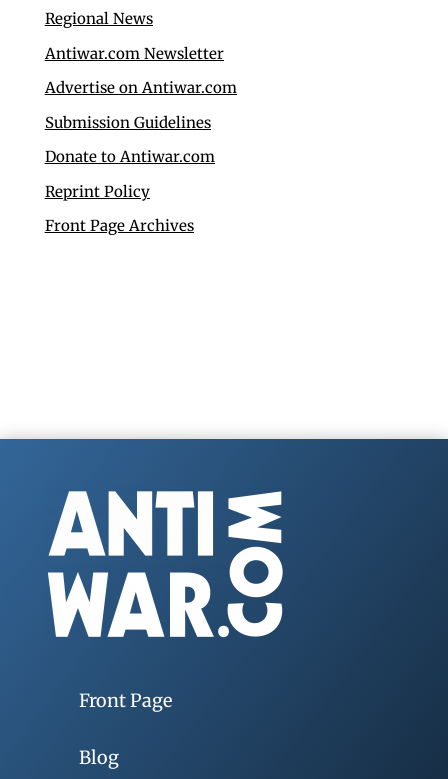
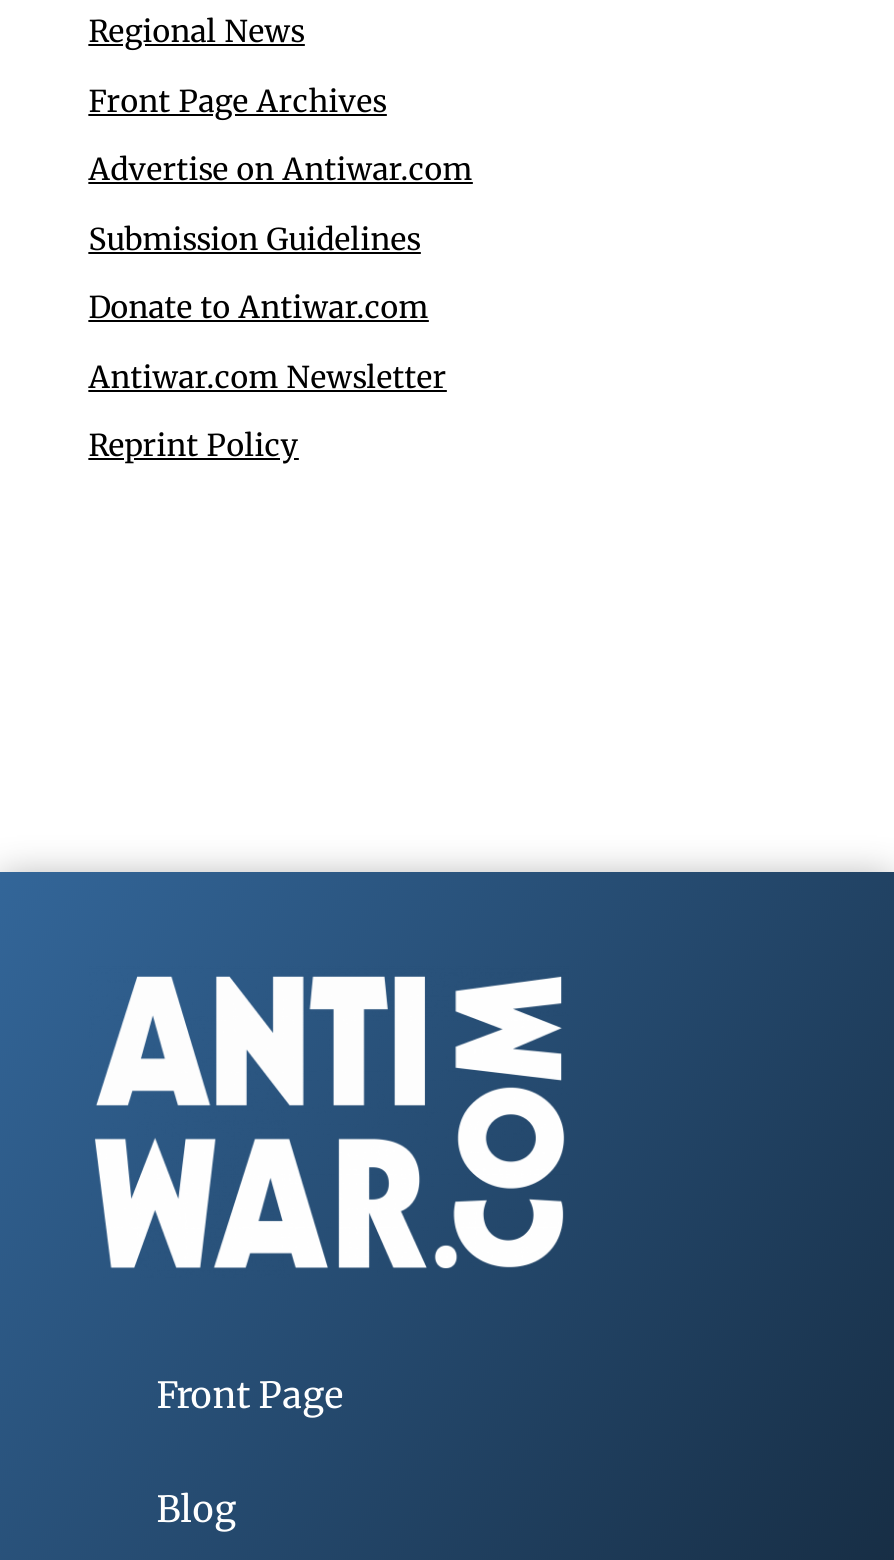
moved down: Antiwar.com Newsletter

moved down: Reprint Policy

moved up: Front Page Archives
